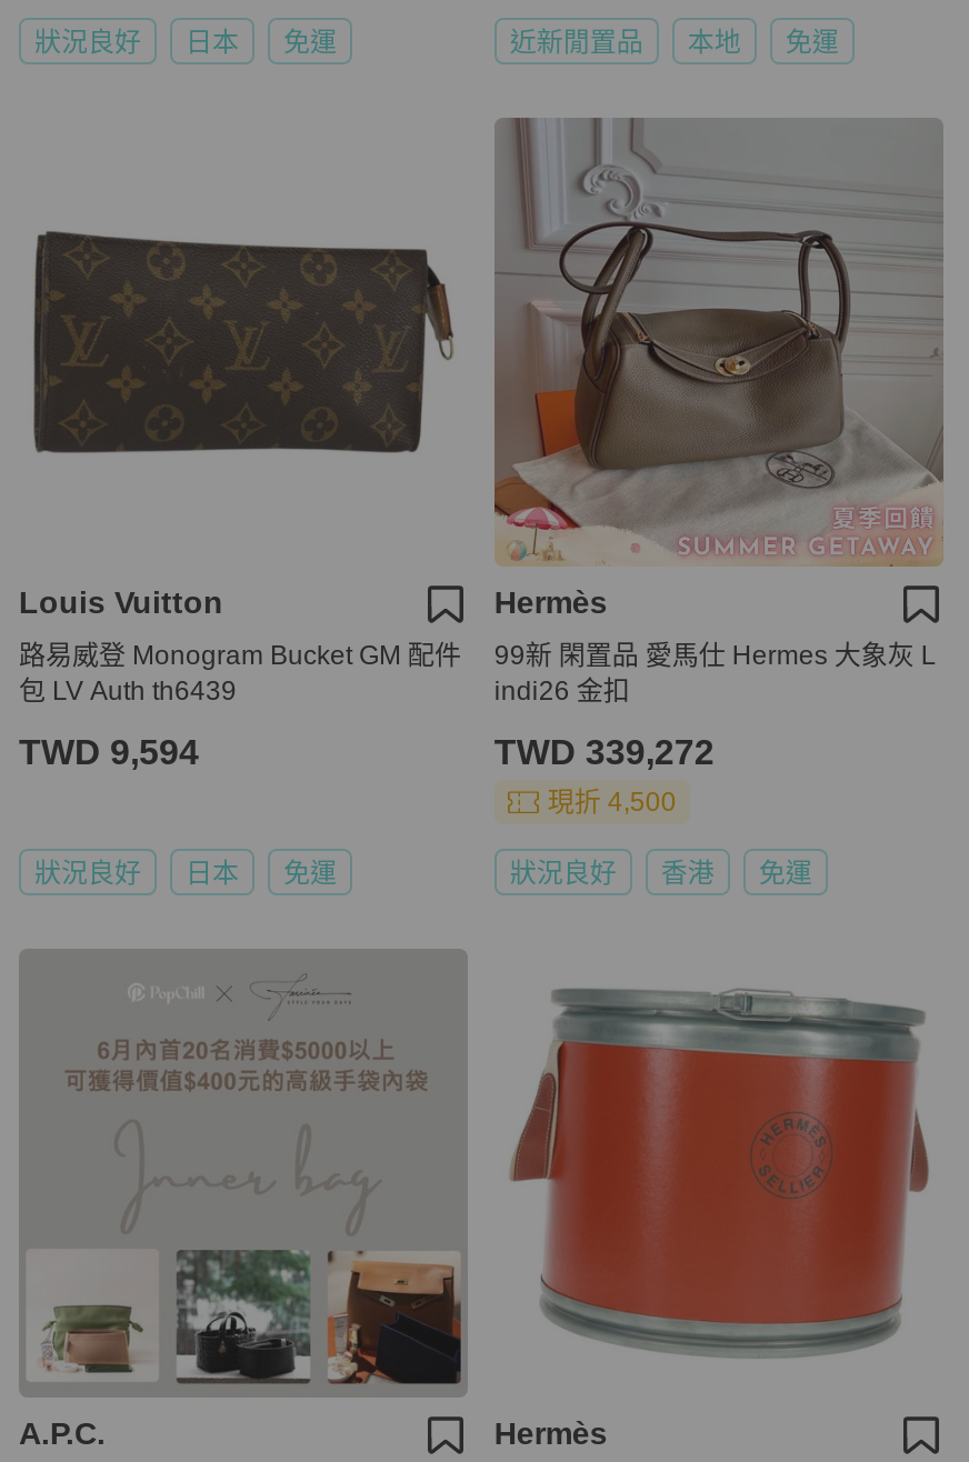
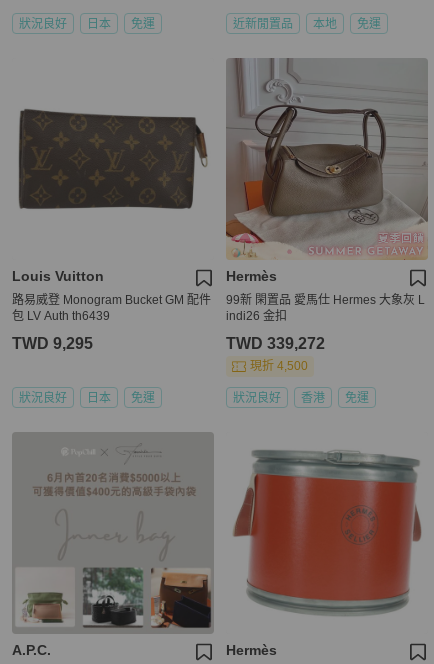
- TWD 9,594
+ TWD 9,295
